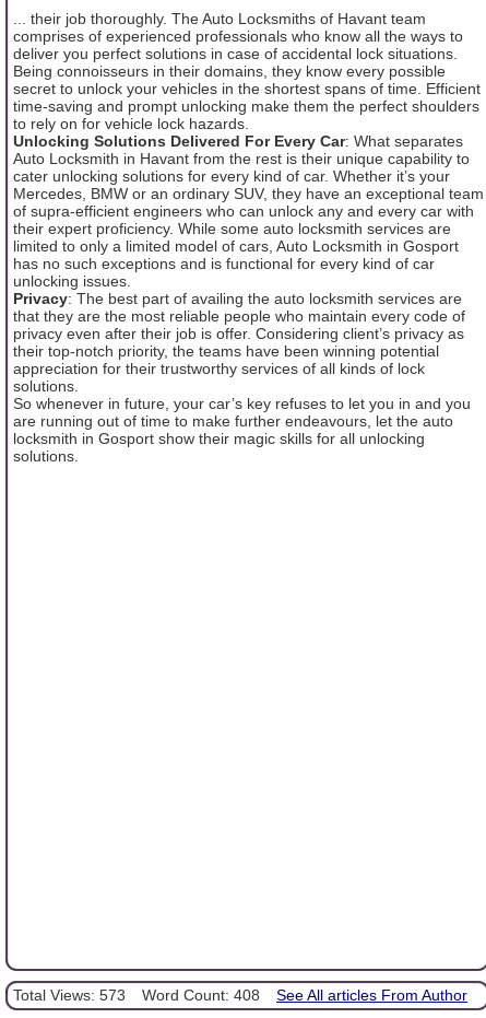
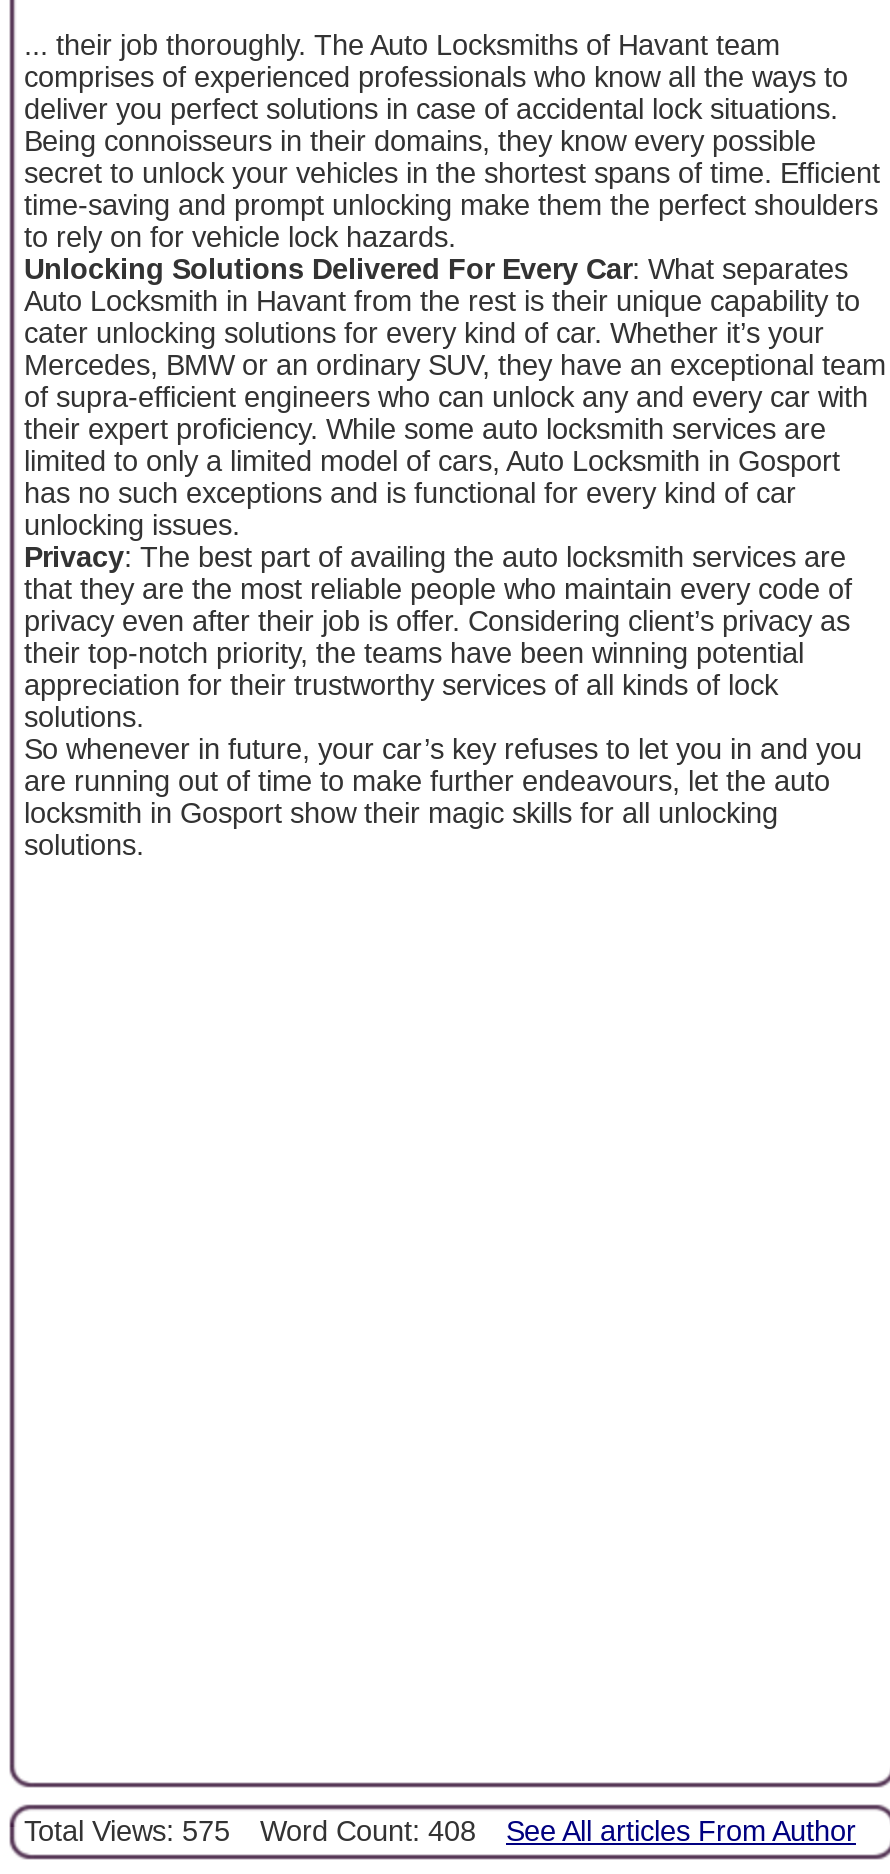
- Total Views: 573 Word Count: 408 See All articles From Author
+ Total Views: 575 Word Count: 408 See All articles From Author
